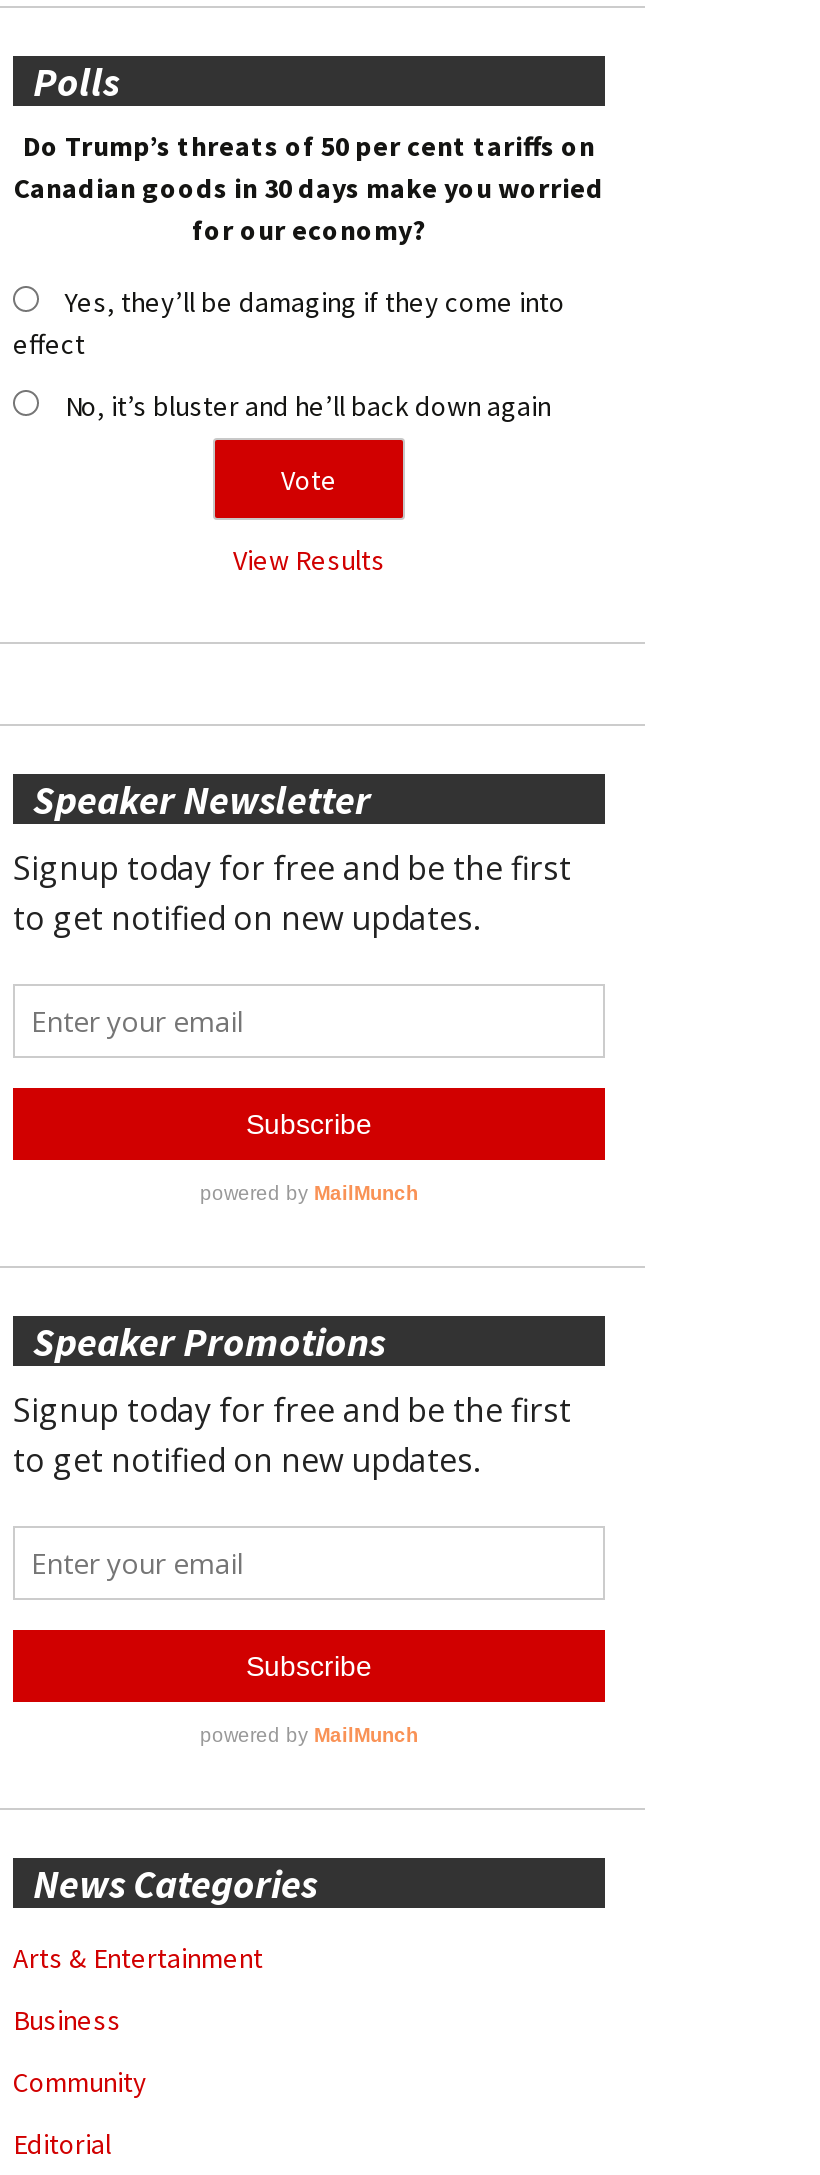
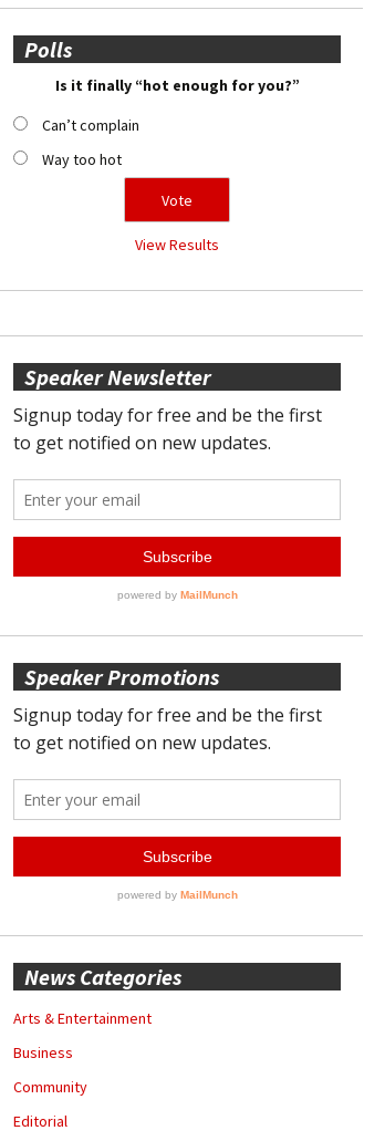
- Do Trump’s threats of 50 per cent tariffs on
- Canadian goods in 30 days make you worried
- for our economy?
+ Is it finally “hot enough for you?”

- Yes, they’ll be damaging if they come into
- effect
+ Can’t complain

- No, it’s bluster and he’ll back down again
+ Way too hot
